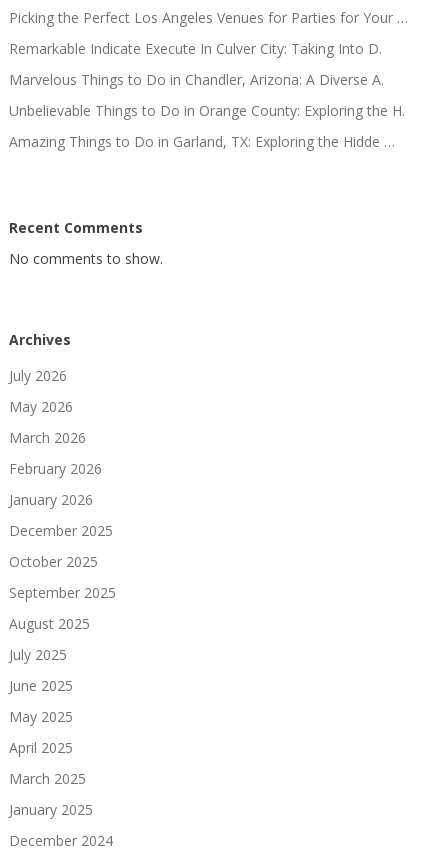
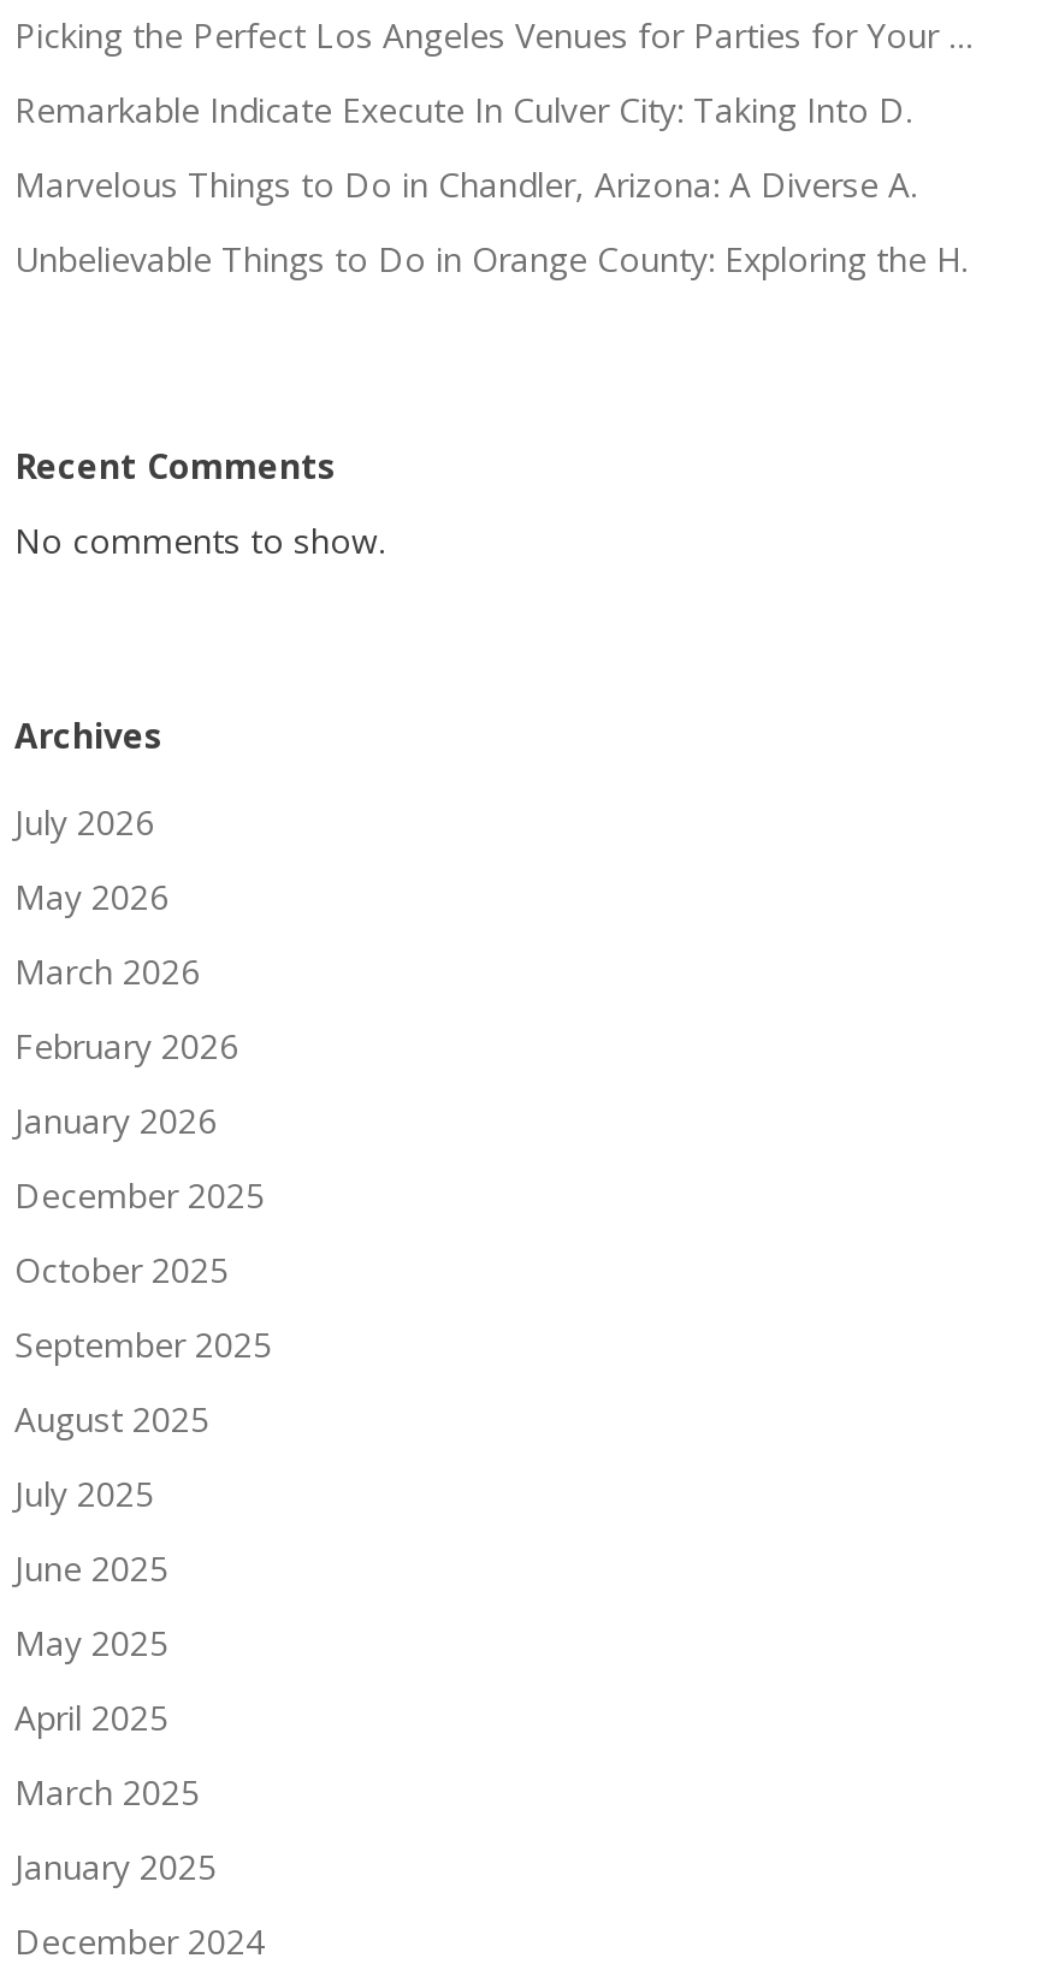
- Amazing Things to Do in Garland, TX: Exploring the Hidde …
